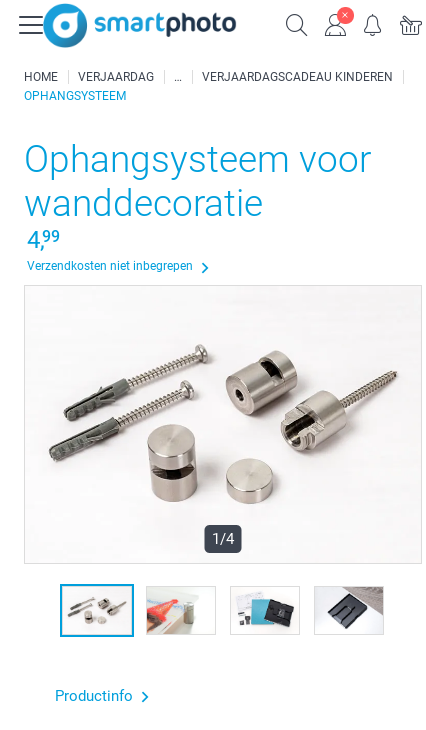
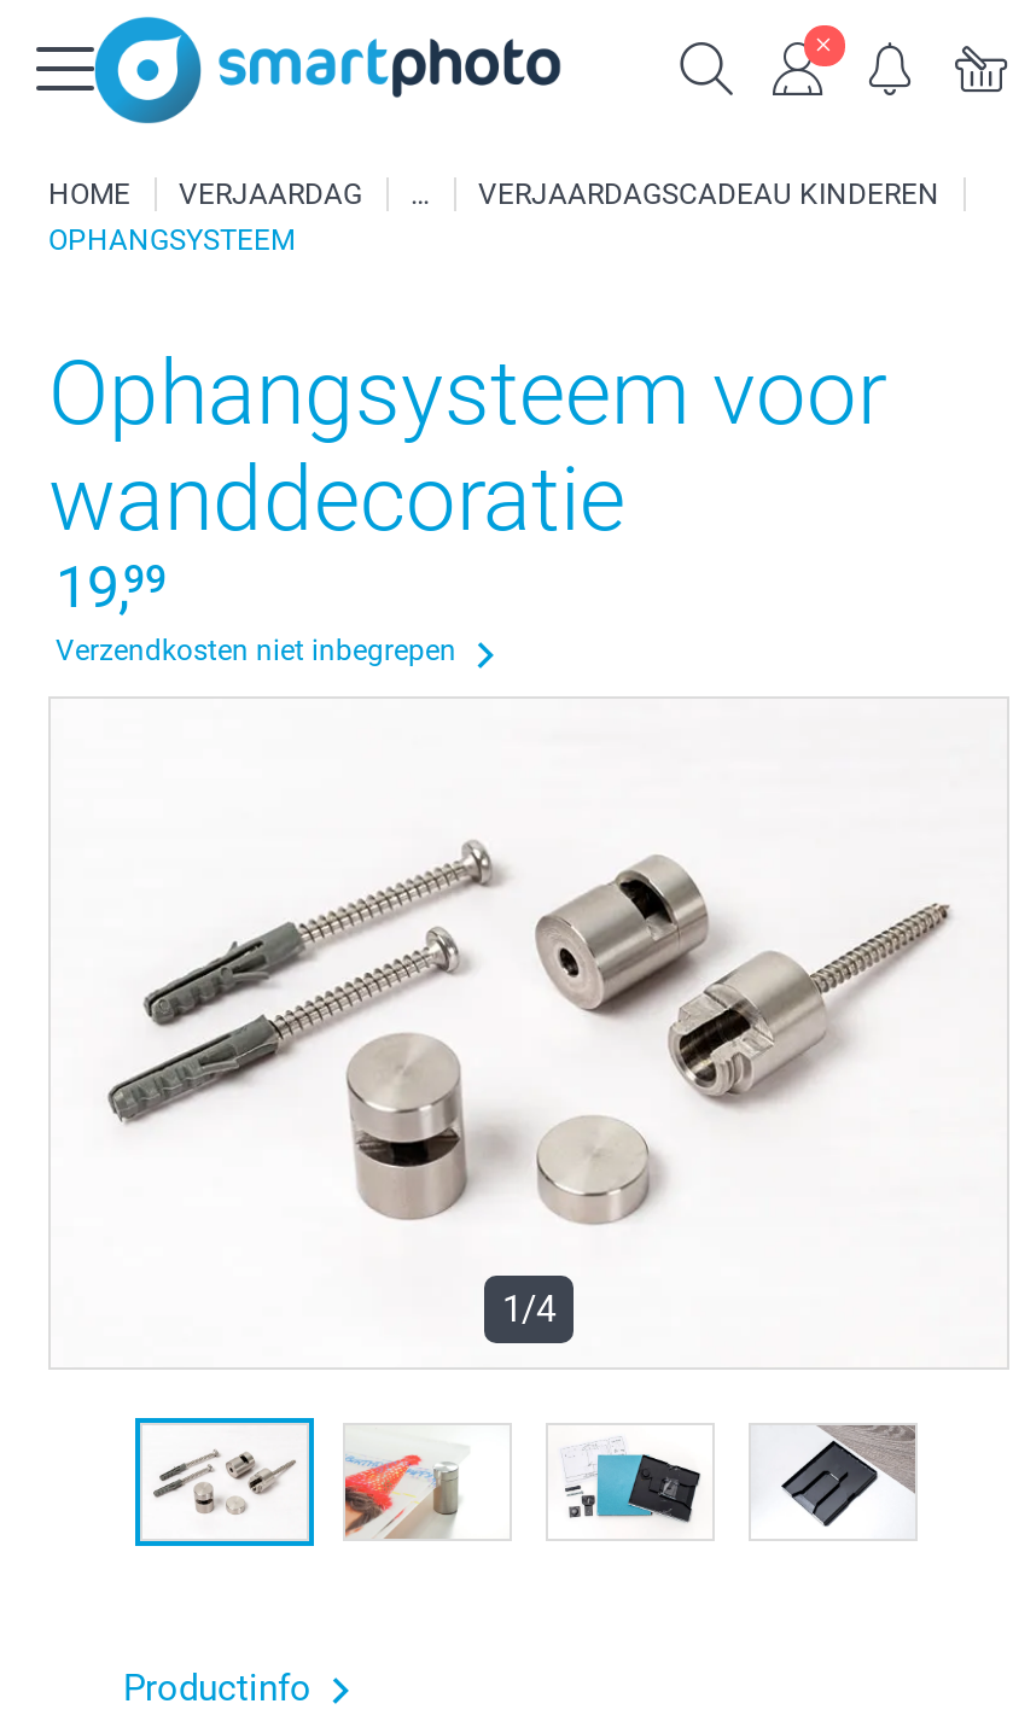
- 4, 99
+ 19, 99
